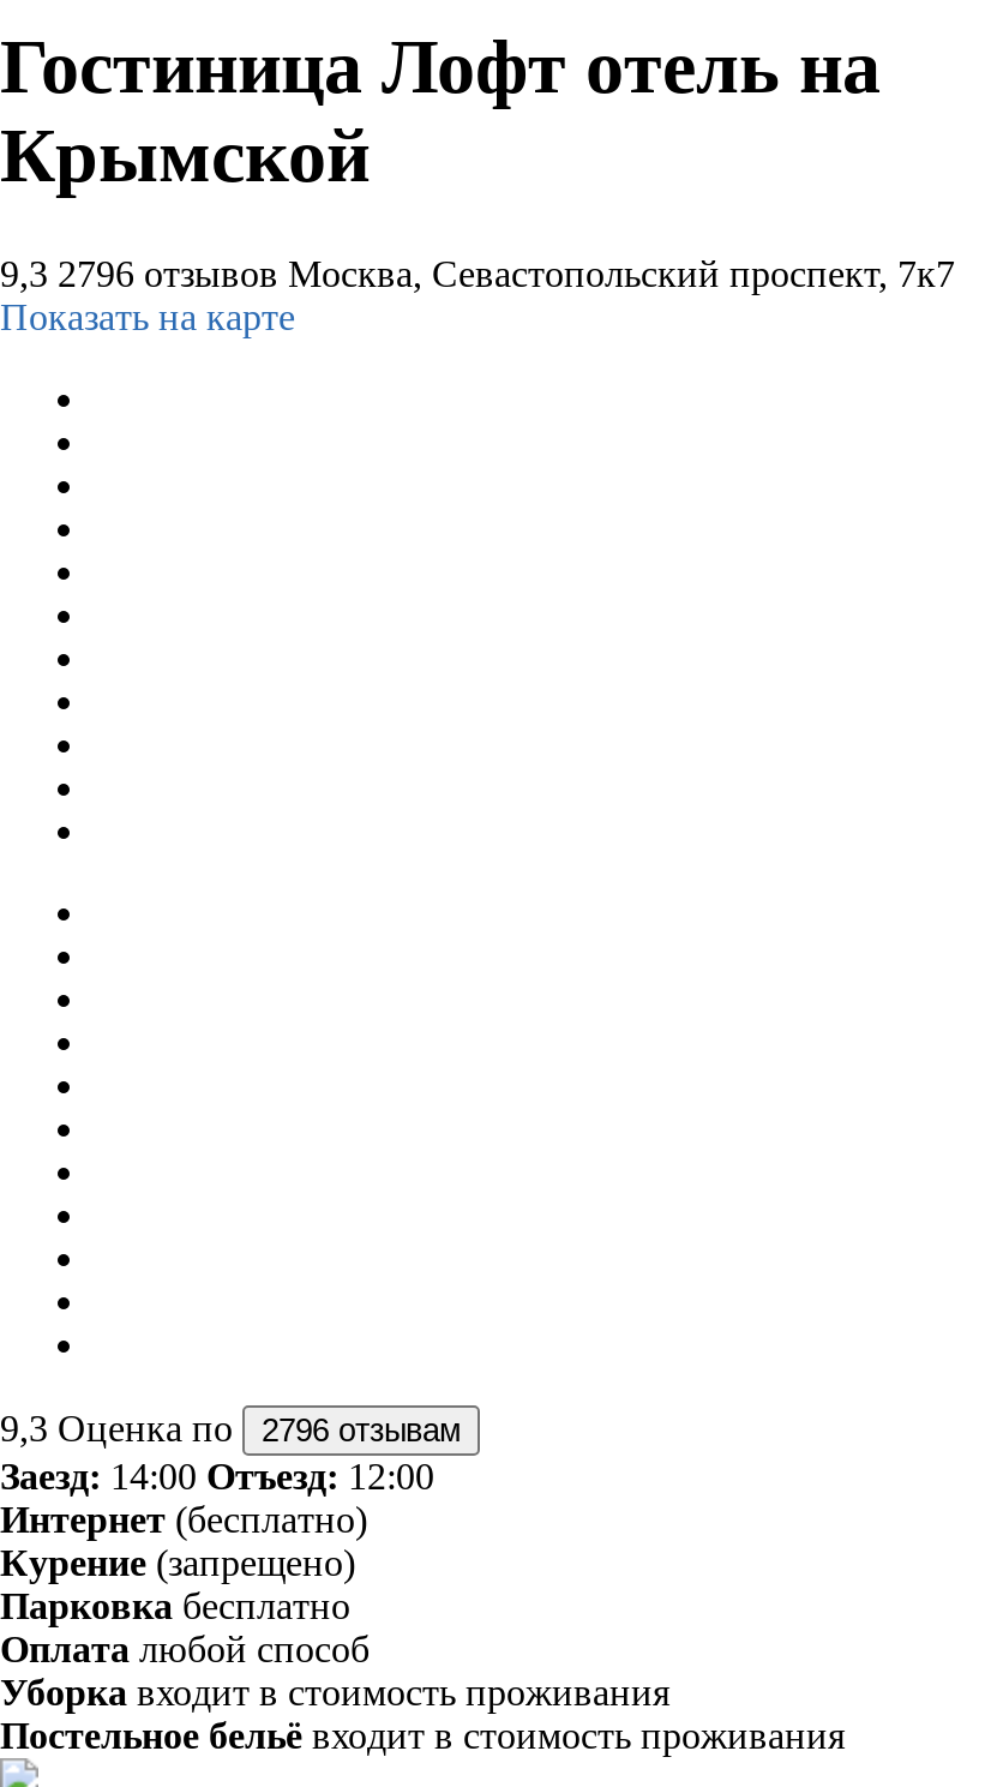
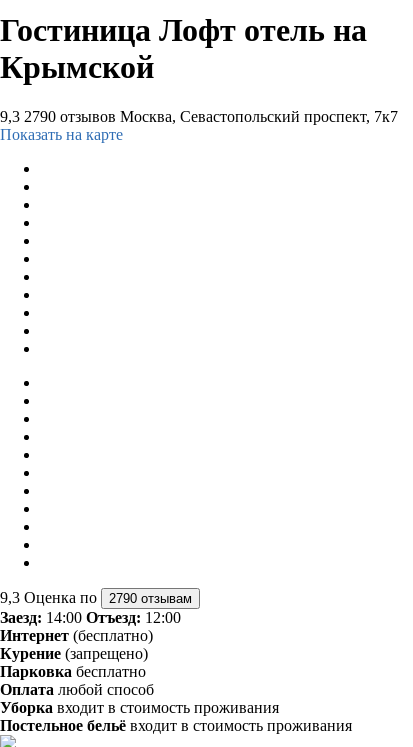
- 9,3 2796 отзывов Москва, Севастопольский проспект, 7к7
+ 9,3 2790 отзывов Москва, Севастопольский проспект, 7к7

- 9,3 Оценка по 2796 отзывам
+ 9,3 Оценка по 2790 отзывам
